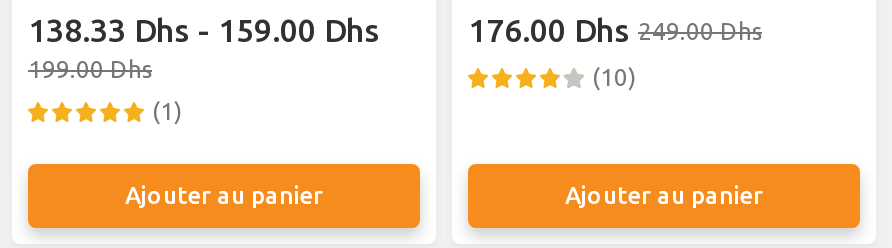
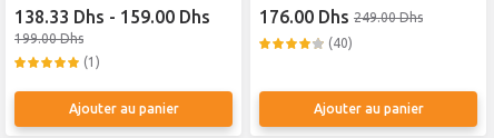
- (10)
+ (40)
